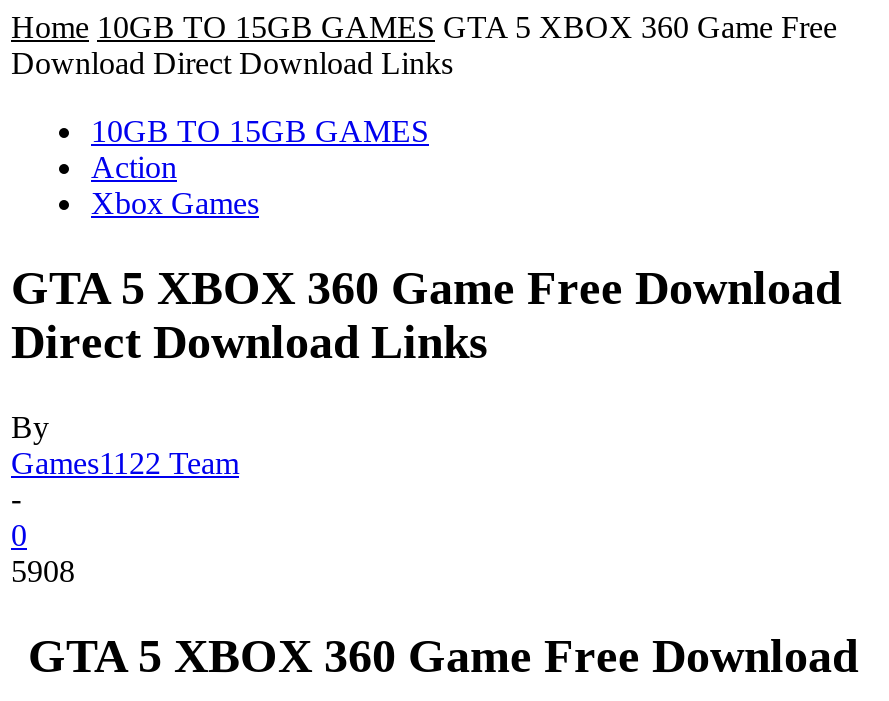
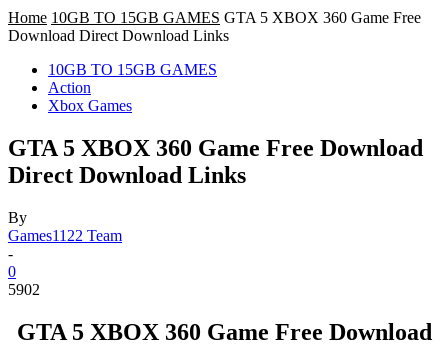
- 5908
+ 5902
